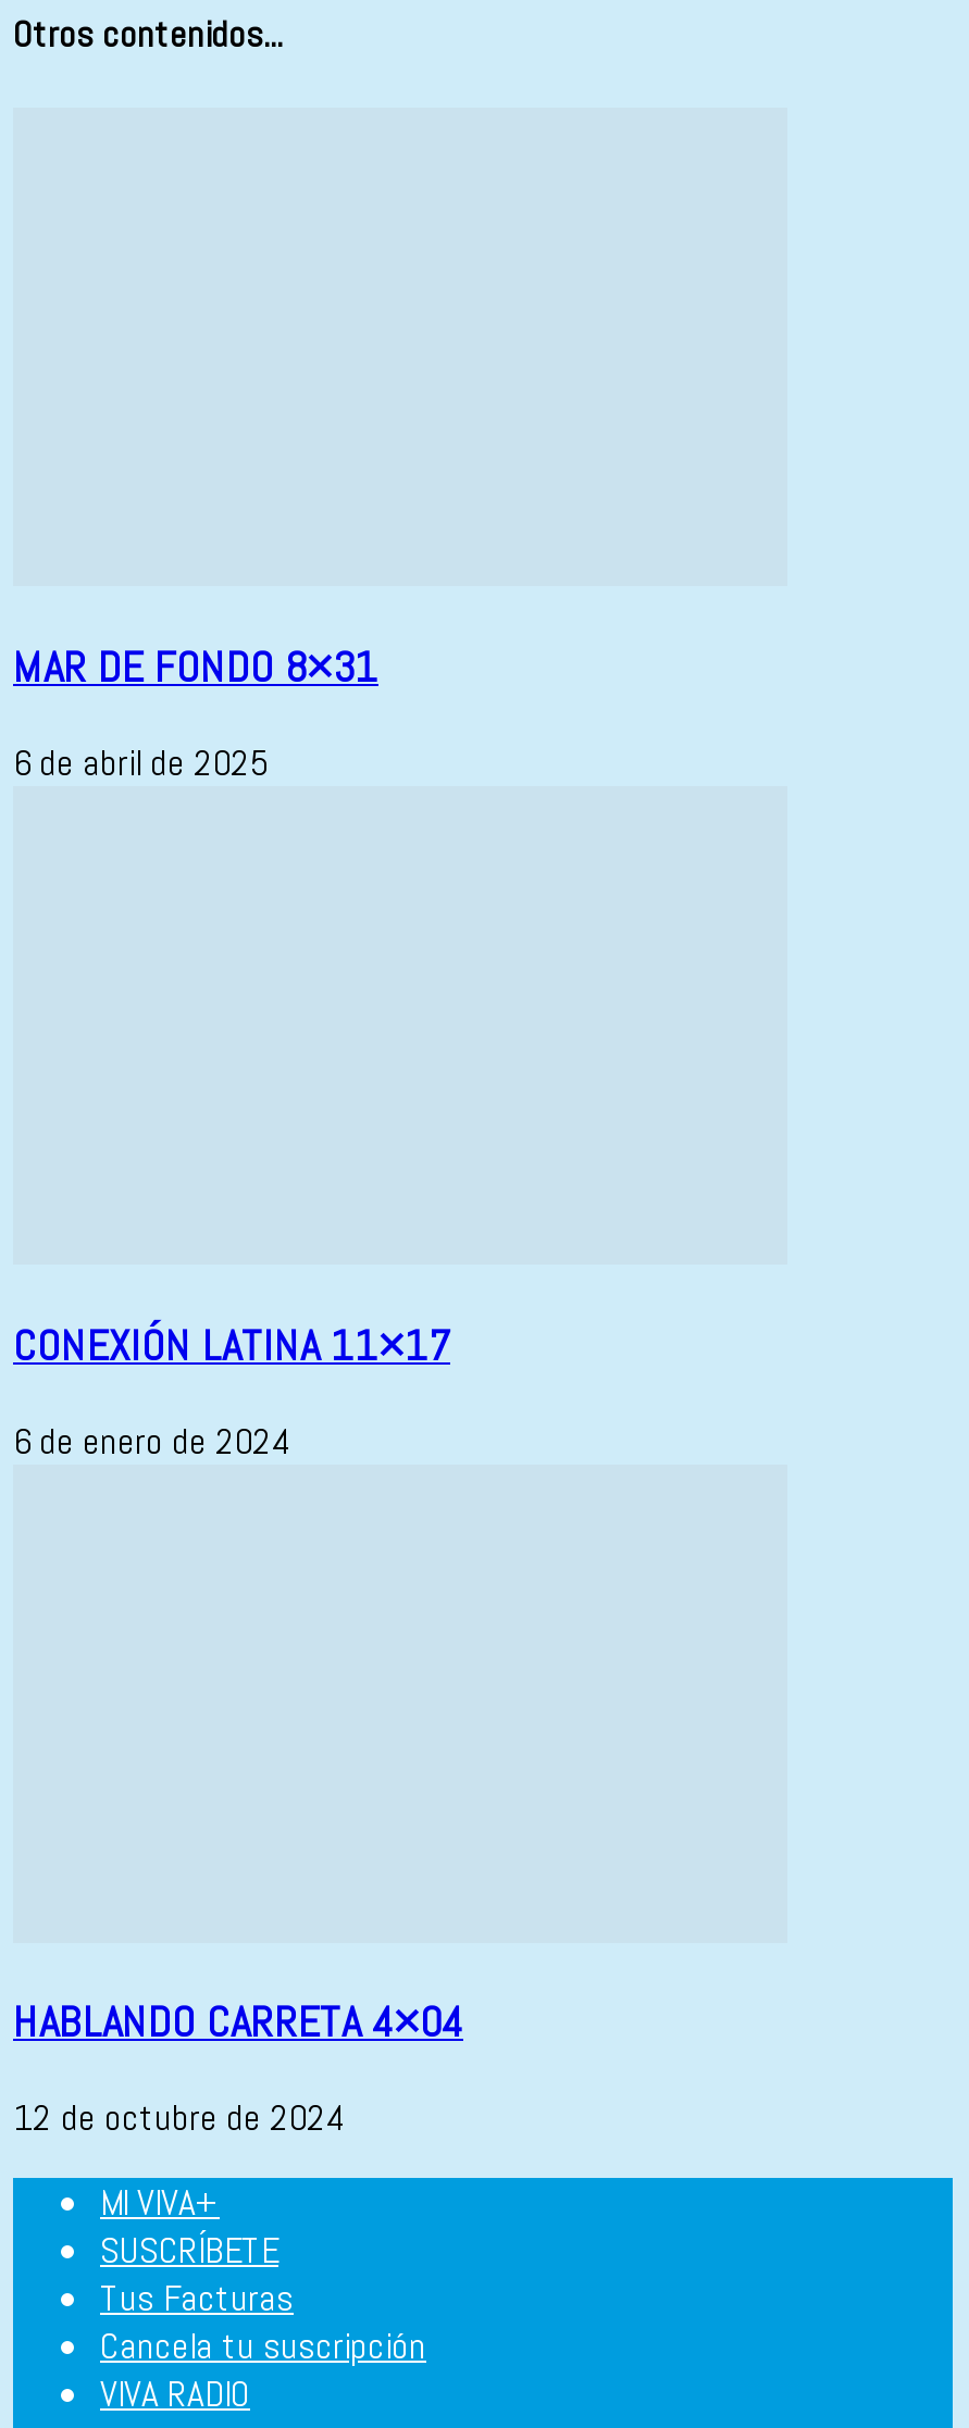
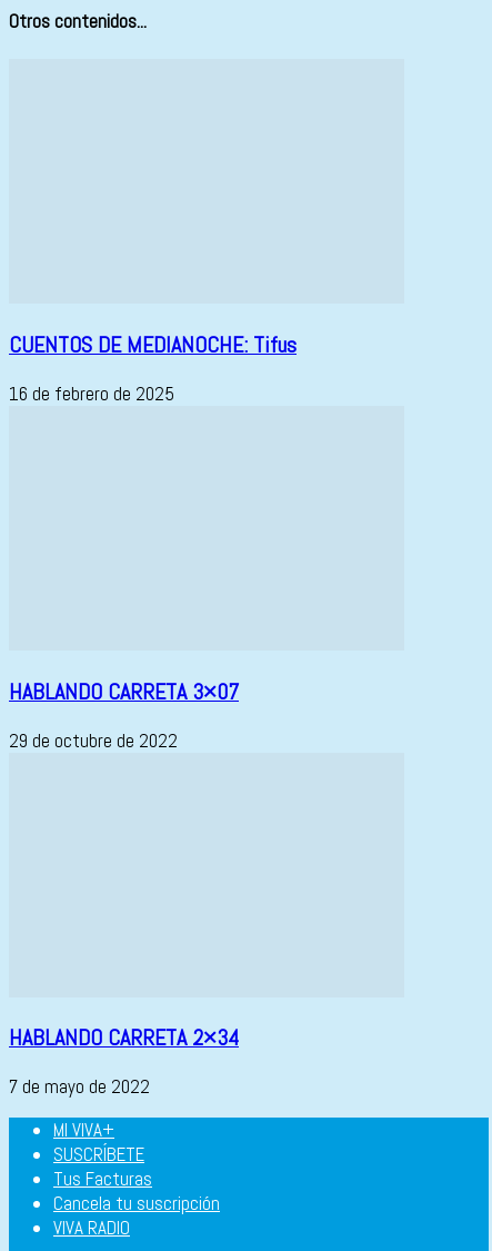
- MAR DE FONDO 8×31
+ CUENTOS DE MEDIANOCHE: Tifus

- 6 de abril de 2025
+ 16 de febrero de 2025

- CONEXIÓN LATINA 11×17
+ HABLANDO CARRETA 3×07

- 6 de enero de 2024
+ 29 de octubre de 2022

- HABLANDO CARRETA 4×04
+ HABLANDO CARRETA 2×34

- 12 de octubre de 2024
+ 7 de mayo de 2022
